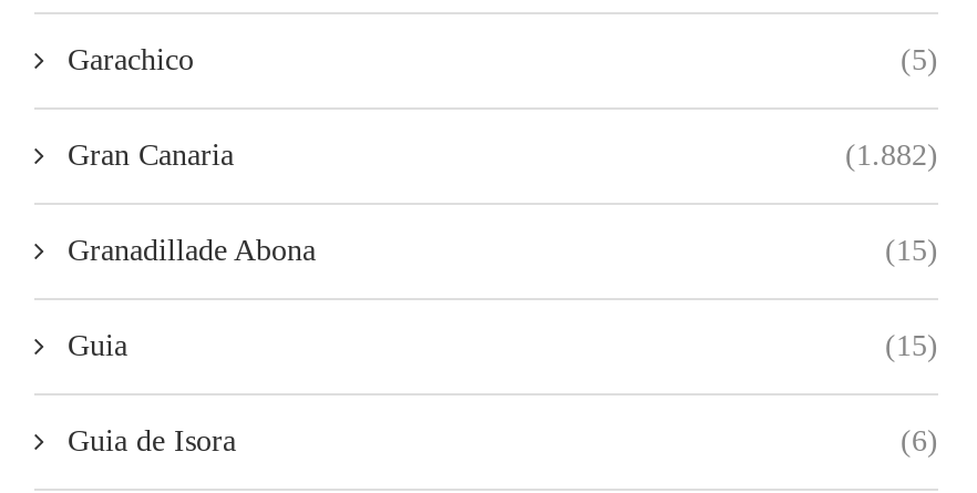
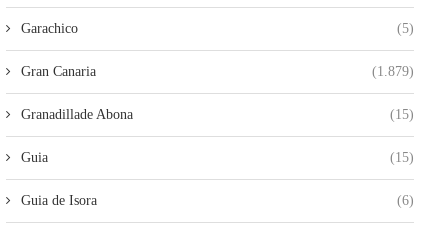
- (1.882)
+ (1.879)
